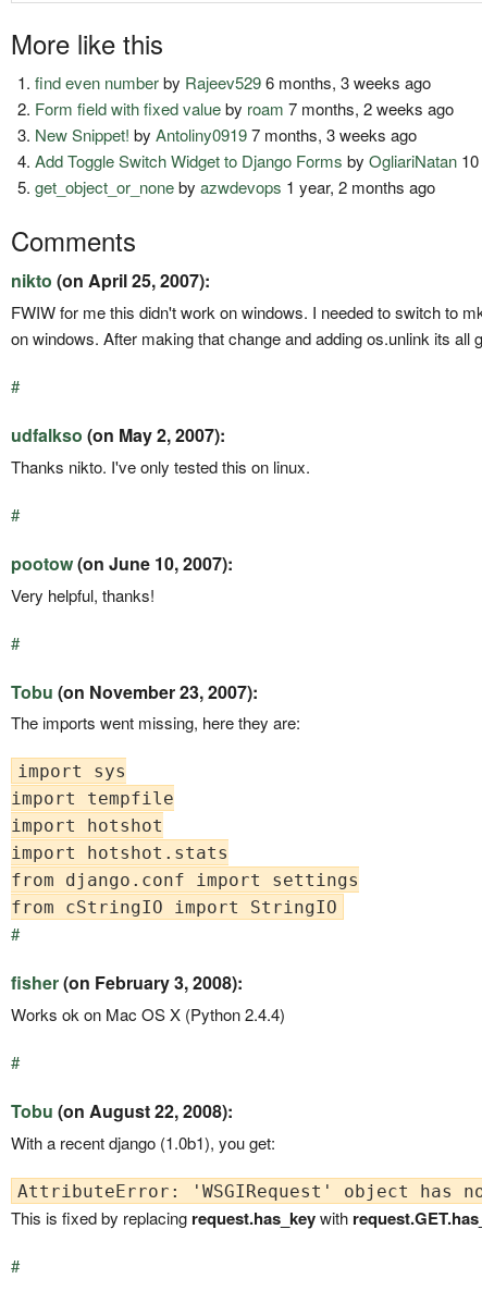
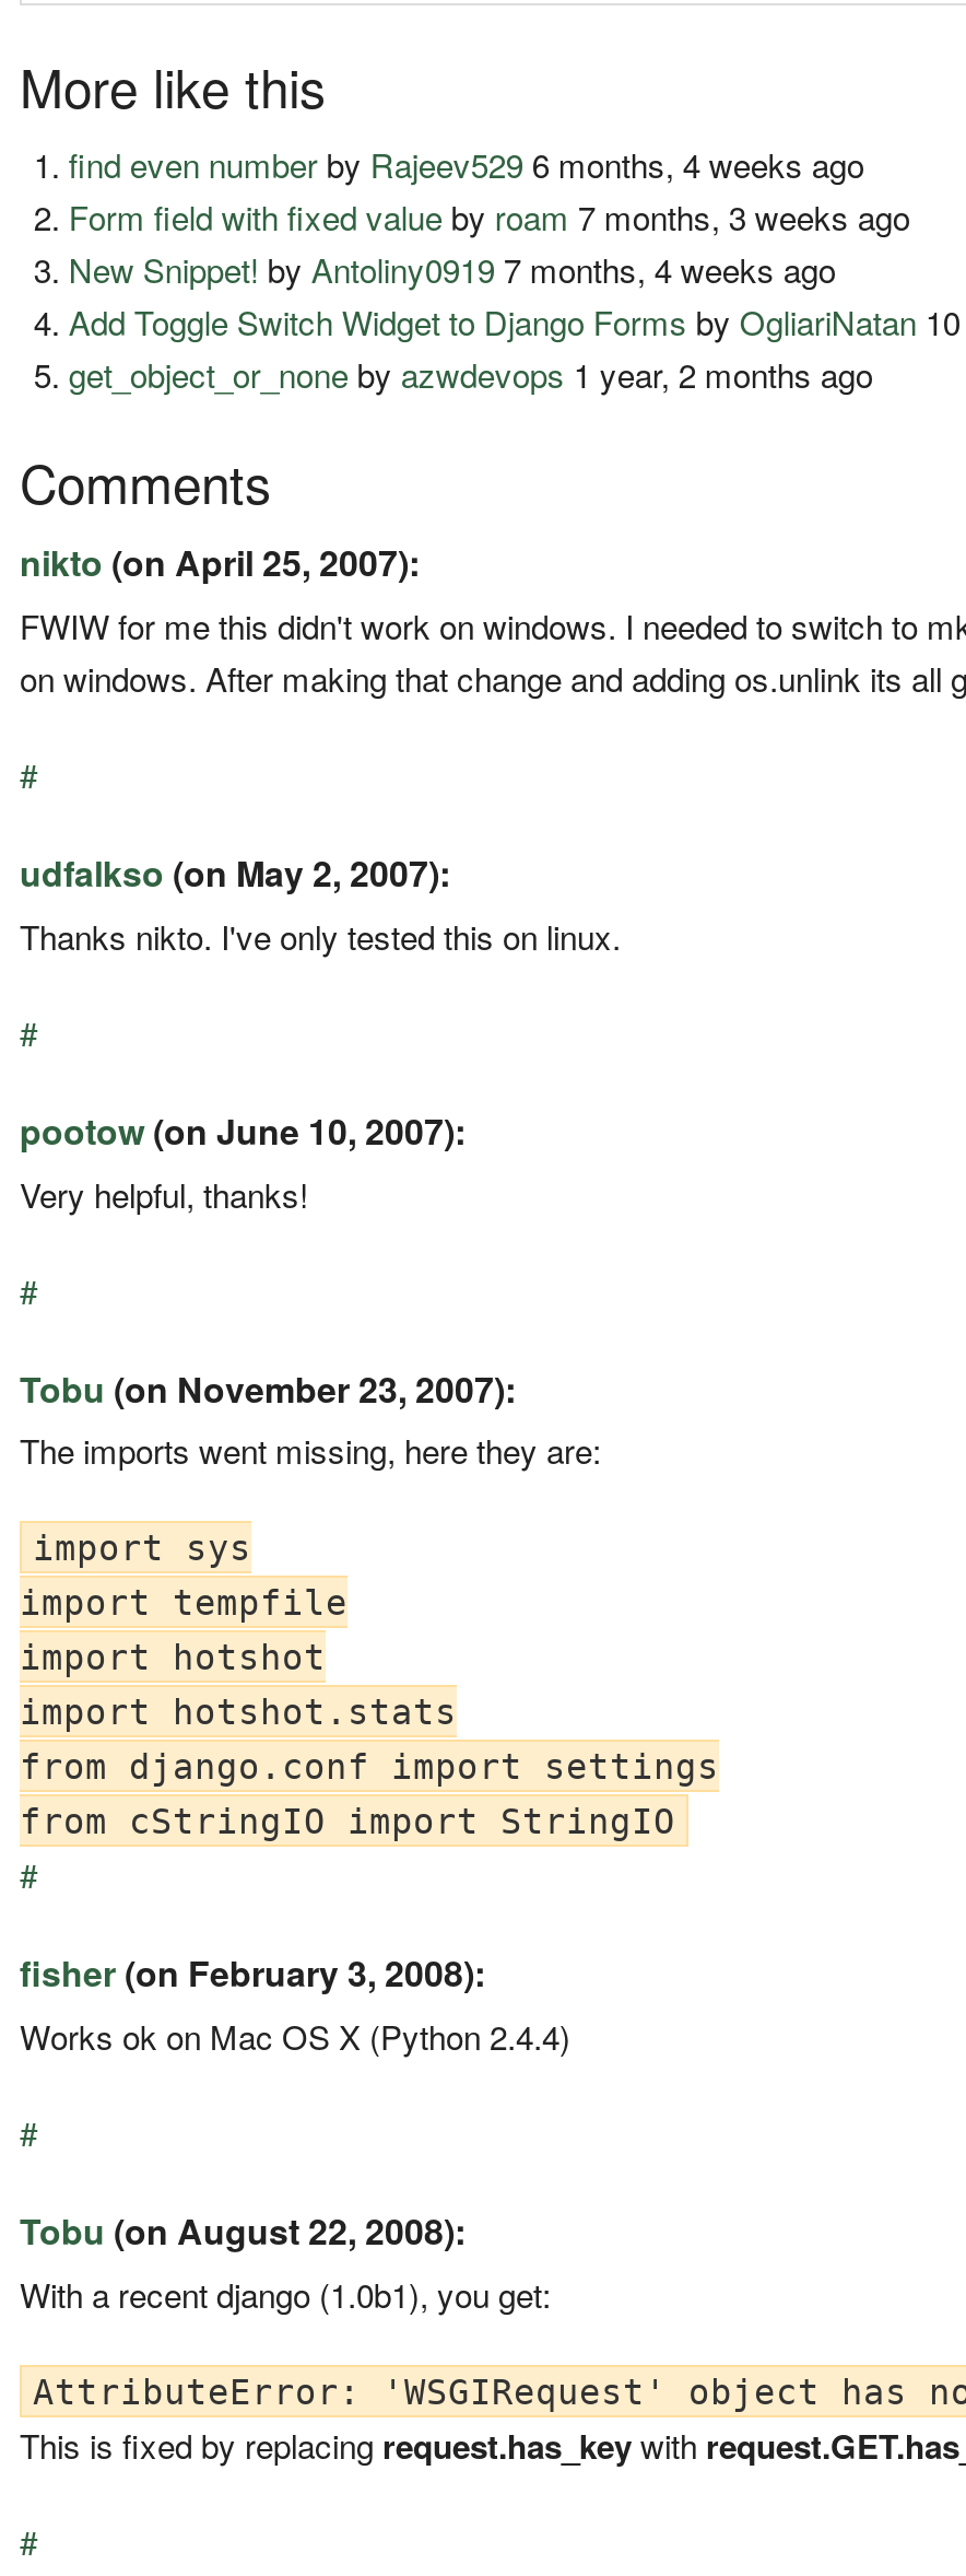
- find even number by Rajeev529 6 months, 3 weeks ago
+ find even number by Rajeev529 6 months, 4 weeks ago

- Form field with fixed value by roam 7 months, 2 weeks ago
+ Form field with fixed value by roam 7 months, 3 weeks ago

- New Snippet! by Antoliny0919 7 months, 3 weeks ago
+ New Snippet! by Antoliny0919 7 months, 4 weeks ago
